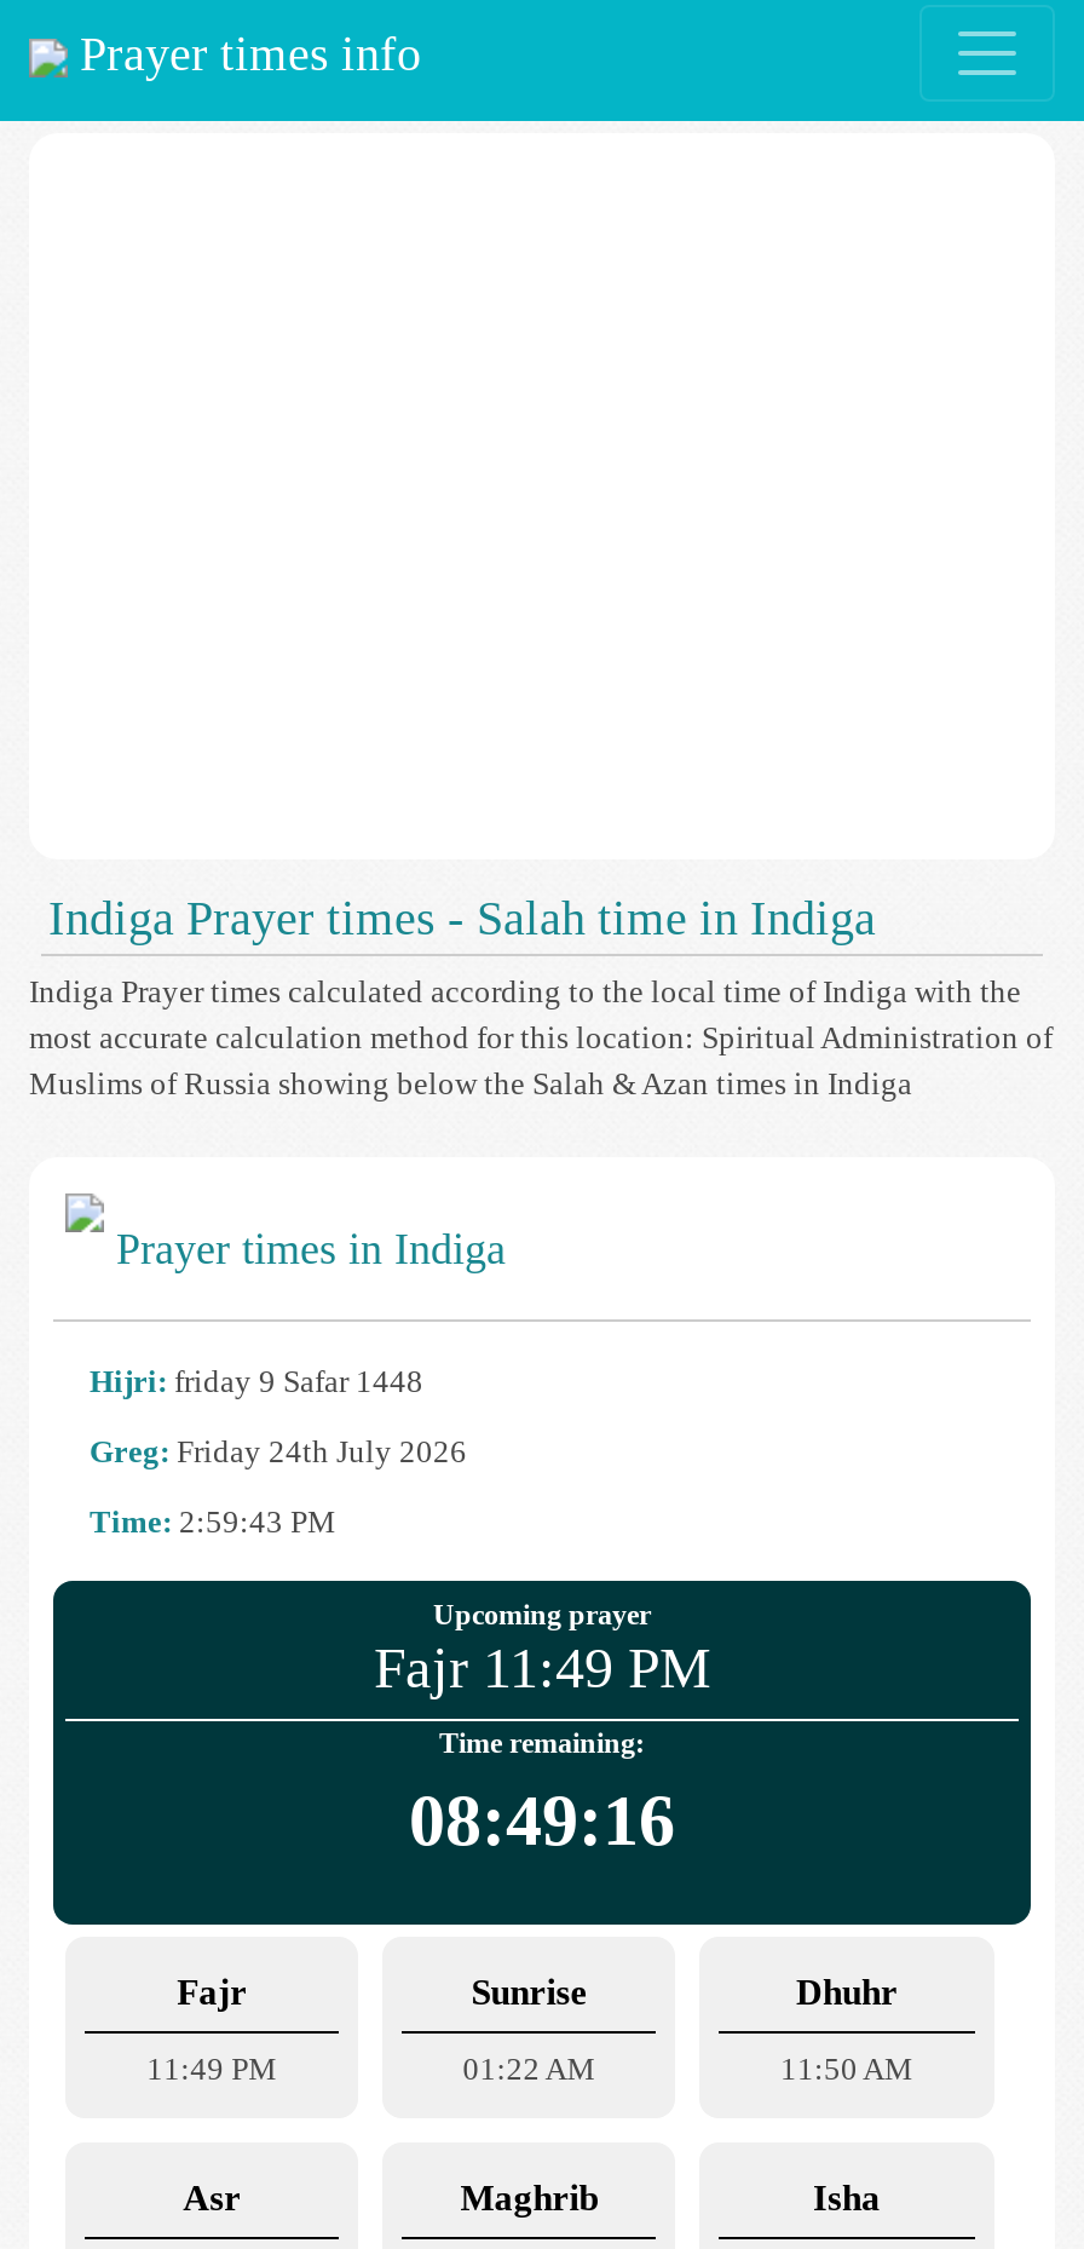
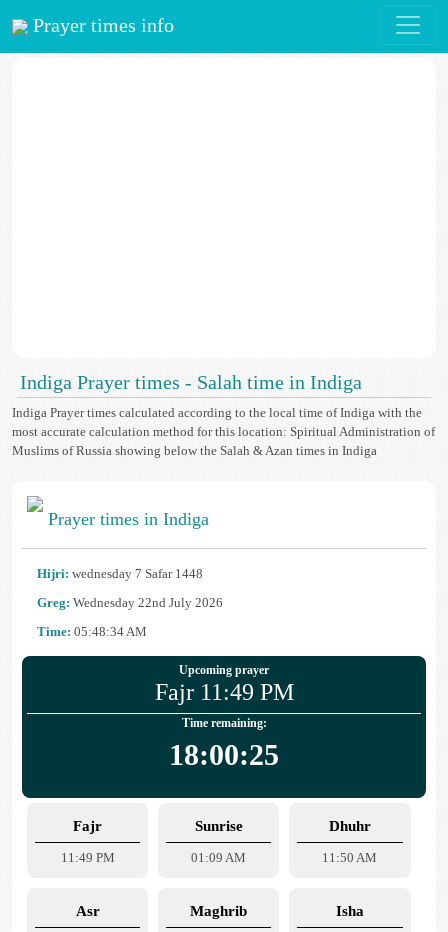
- Hijri: friday 9 Safar 1448
+ Hijri: wednesday 7 Safar 1448

- Greg: Friday 24th July 2026
+ Greg: Wednesday 22nd July 2026

- Time: 2:59:43 PM
+ Time: 05:48:34 AM

- 08:49:16
+ 18:00:25

- 01:22 AM
+ 01:09 AM
